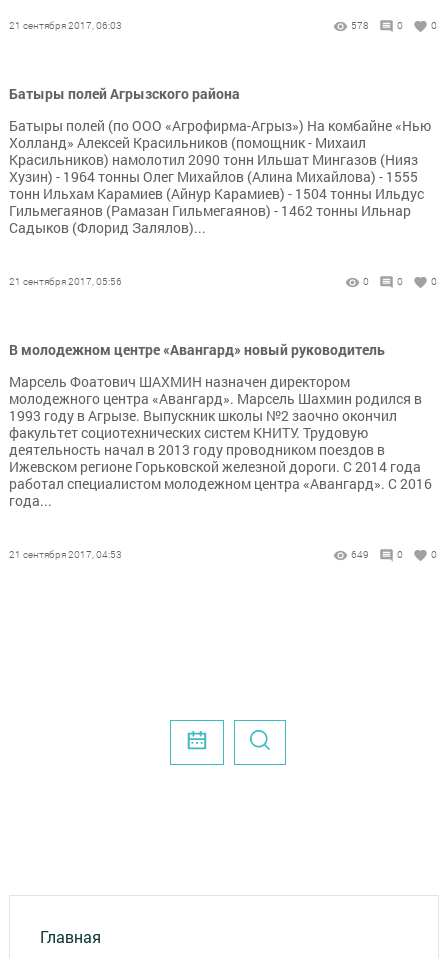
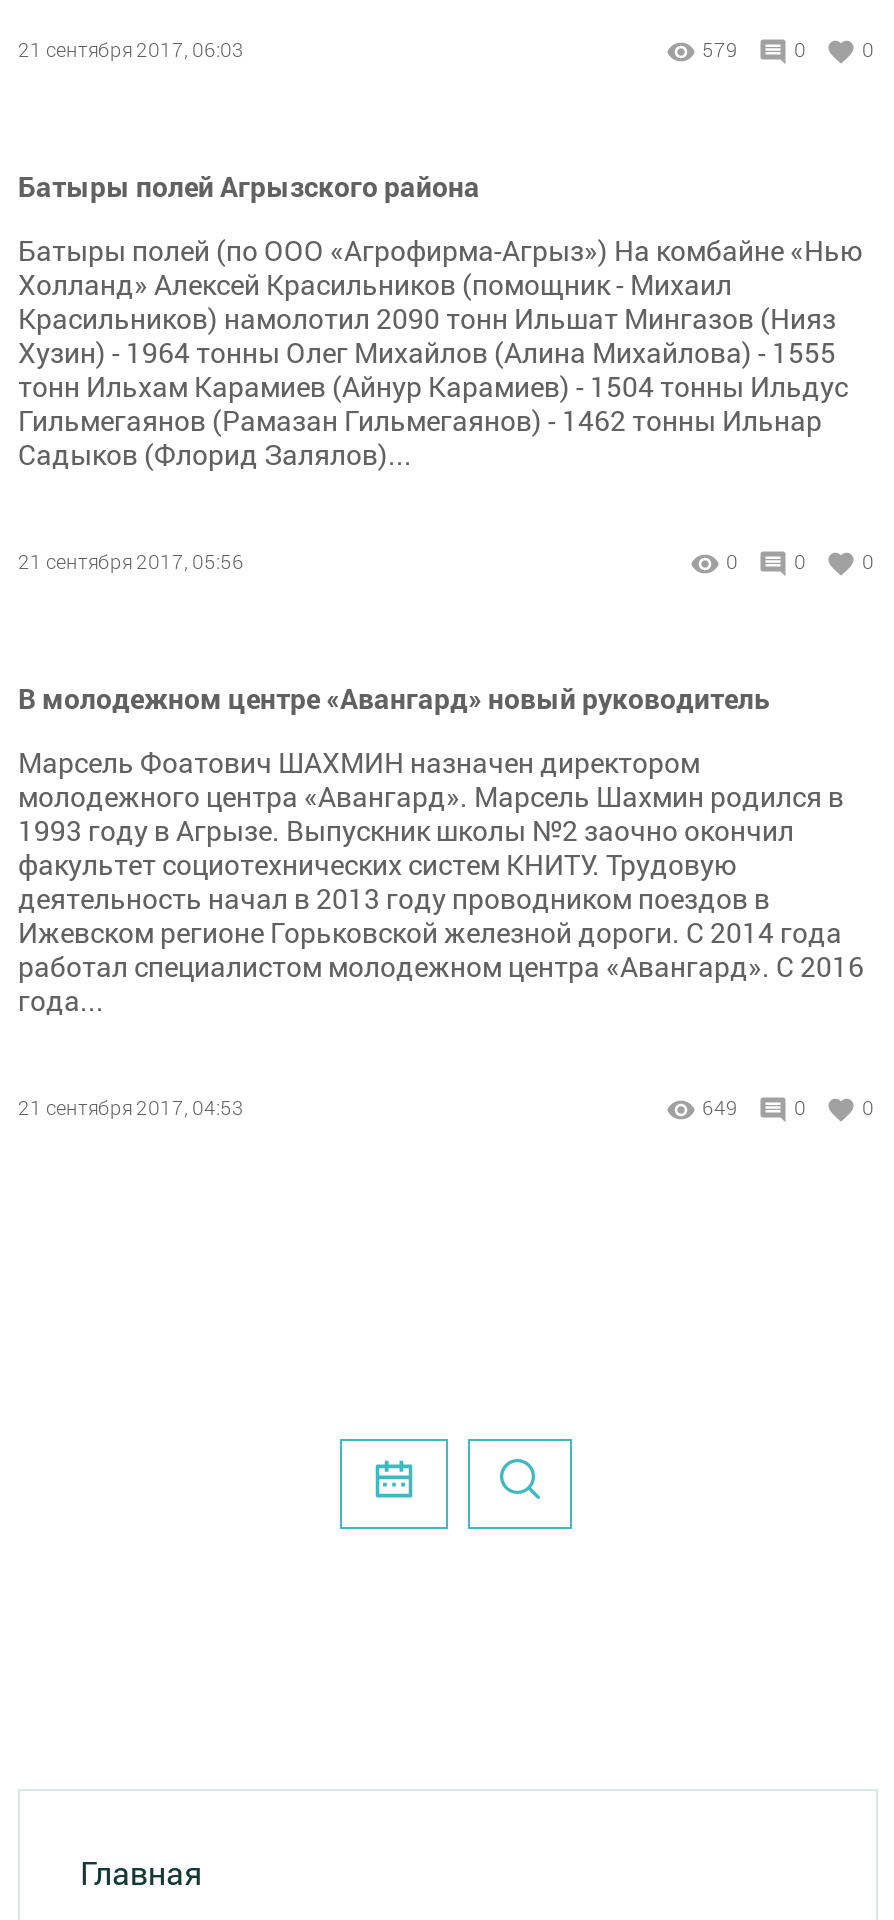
- 578
+ 579
